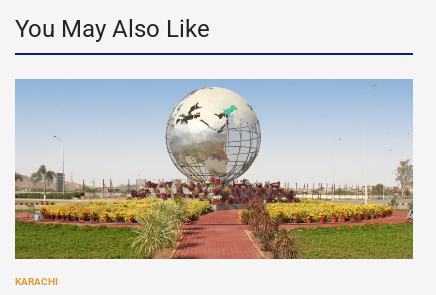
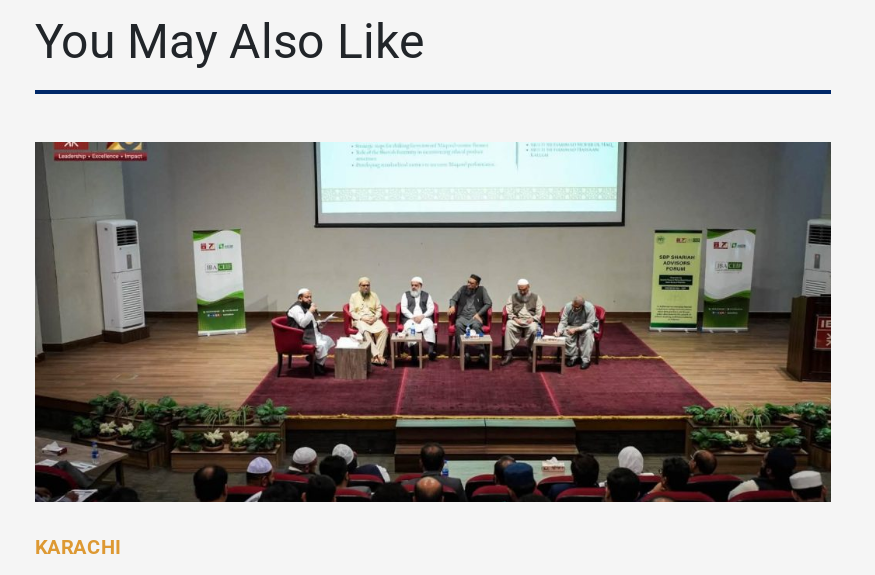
- [image]
+ [image]
